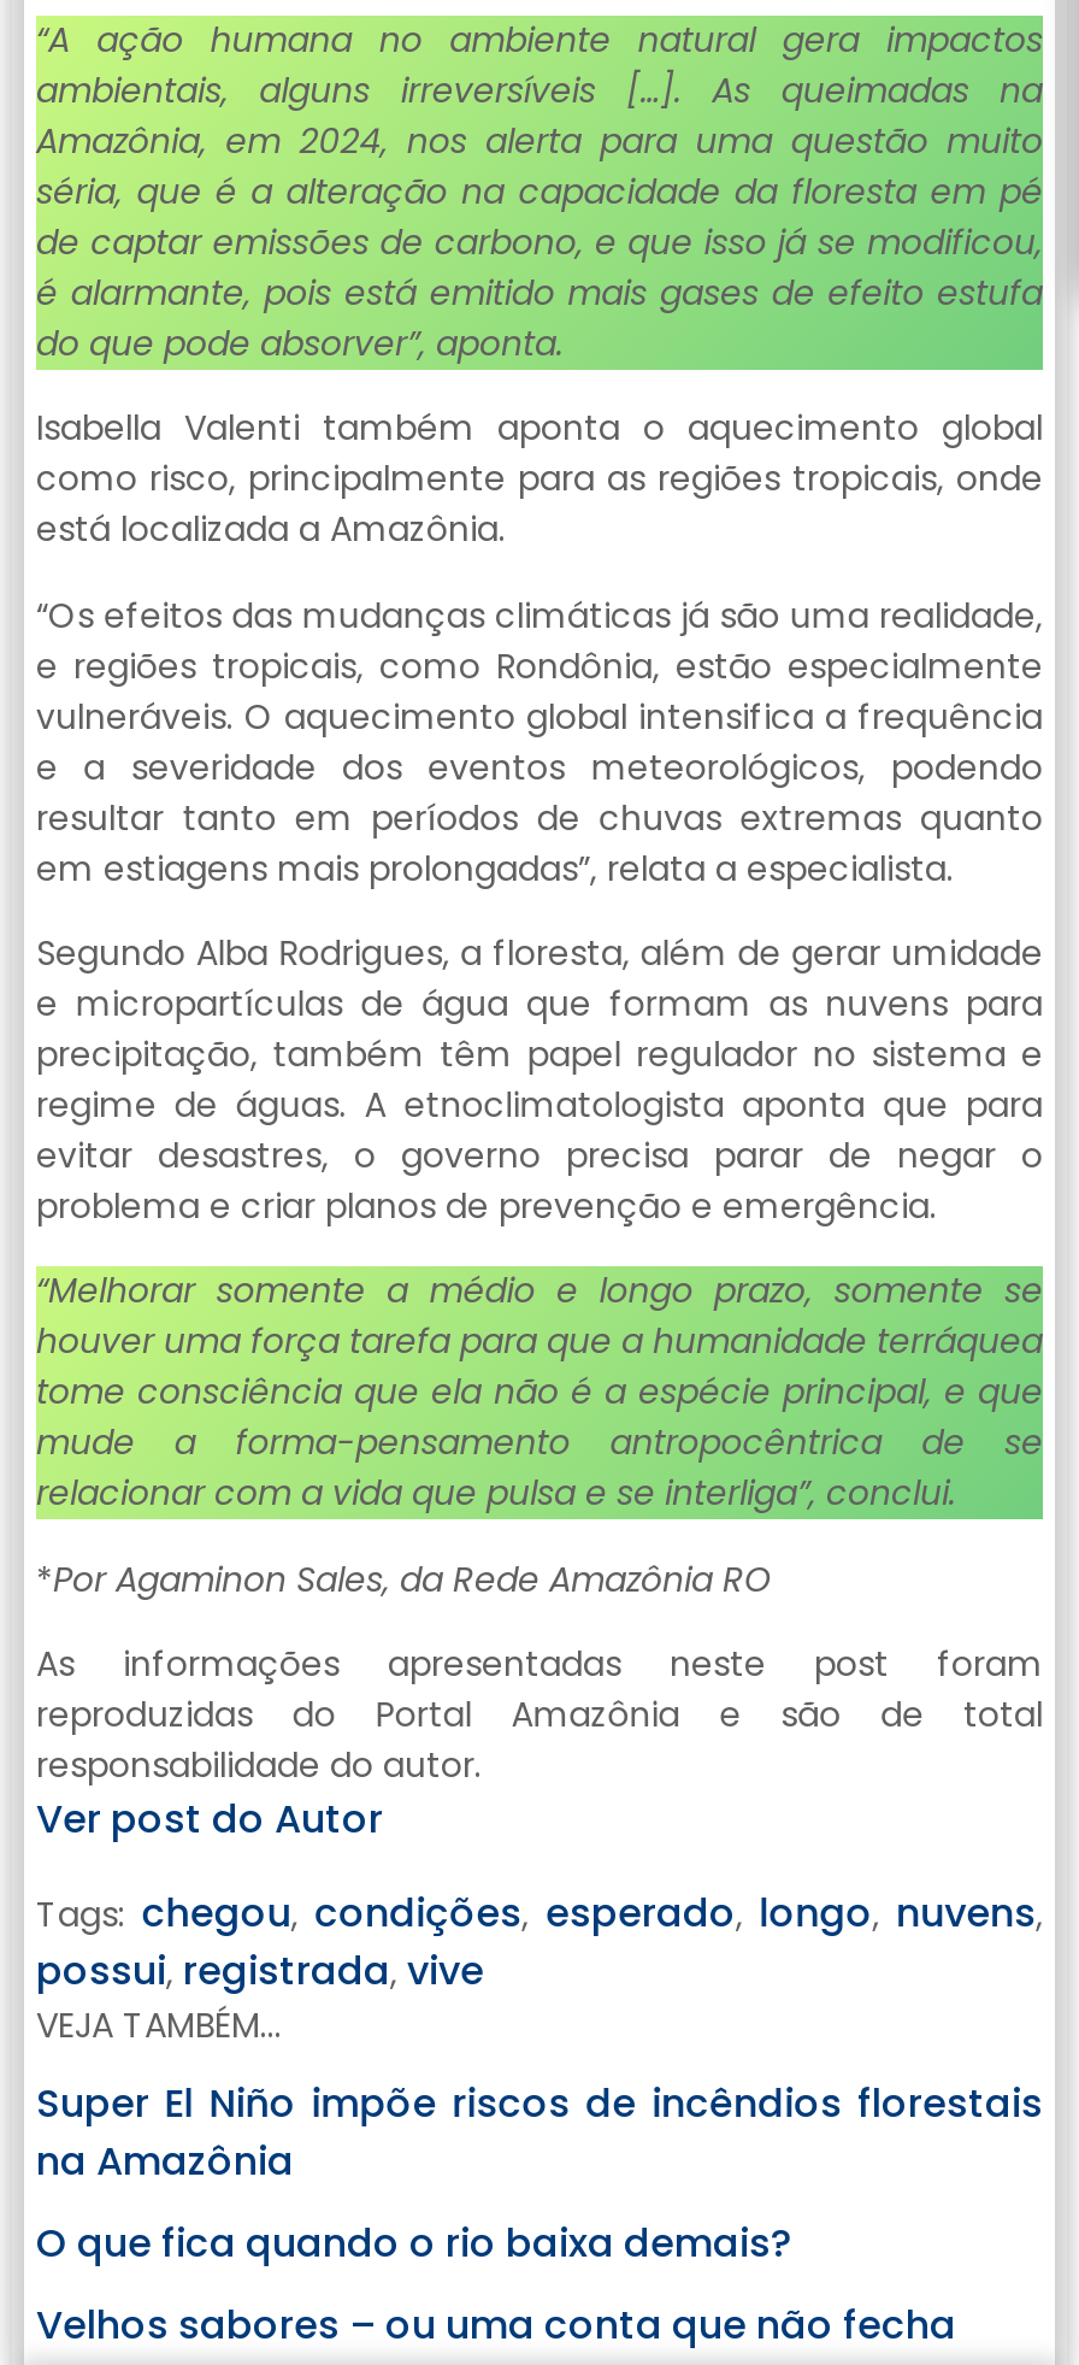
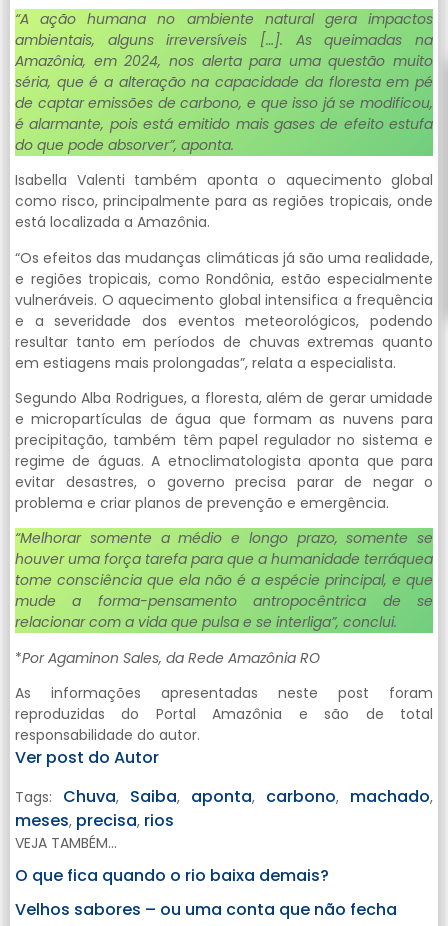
- Tags: chegou, condições, esperado, longo, nuvens,
- possui, registrada, vive
+ Tags: Chuva, Saiba, aponta, carbono, machado,
+ meses, precisa, rios

- Super El Niño impõe riscos de incêndios florestais
- na Amazônia
